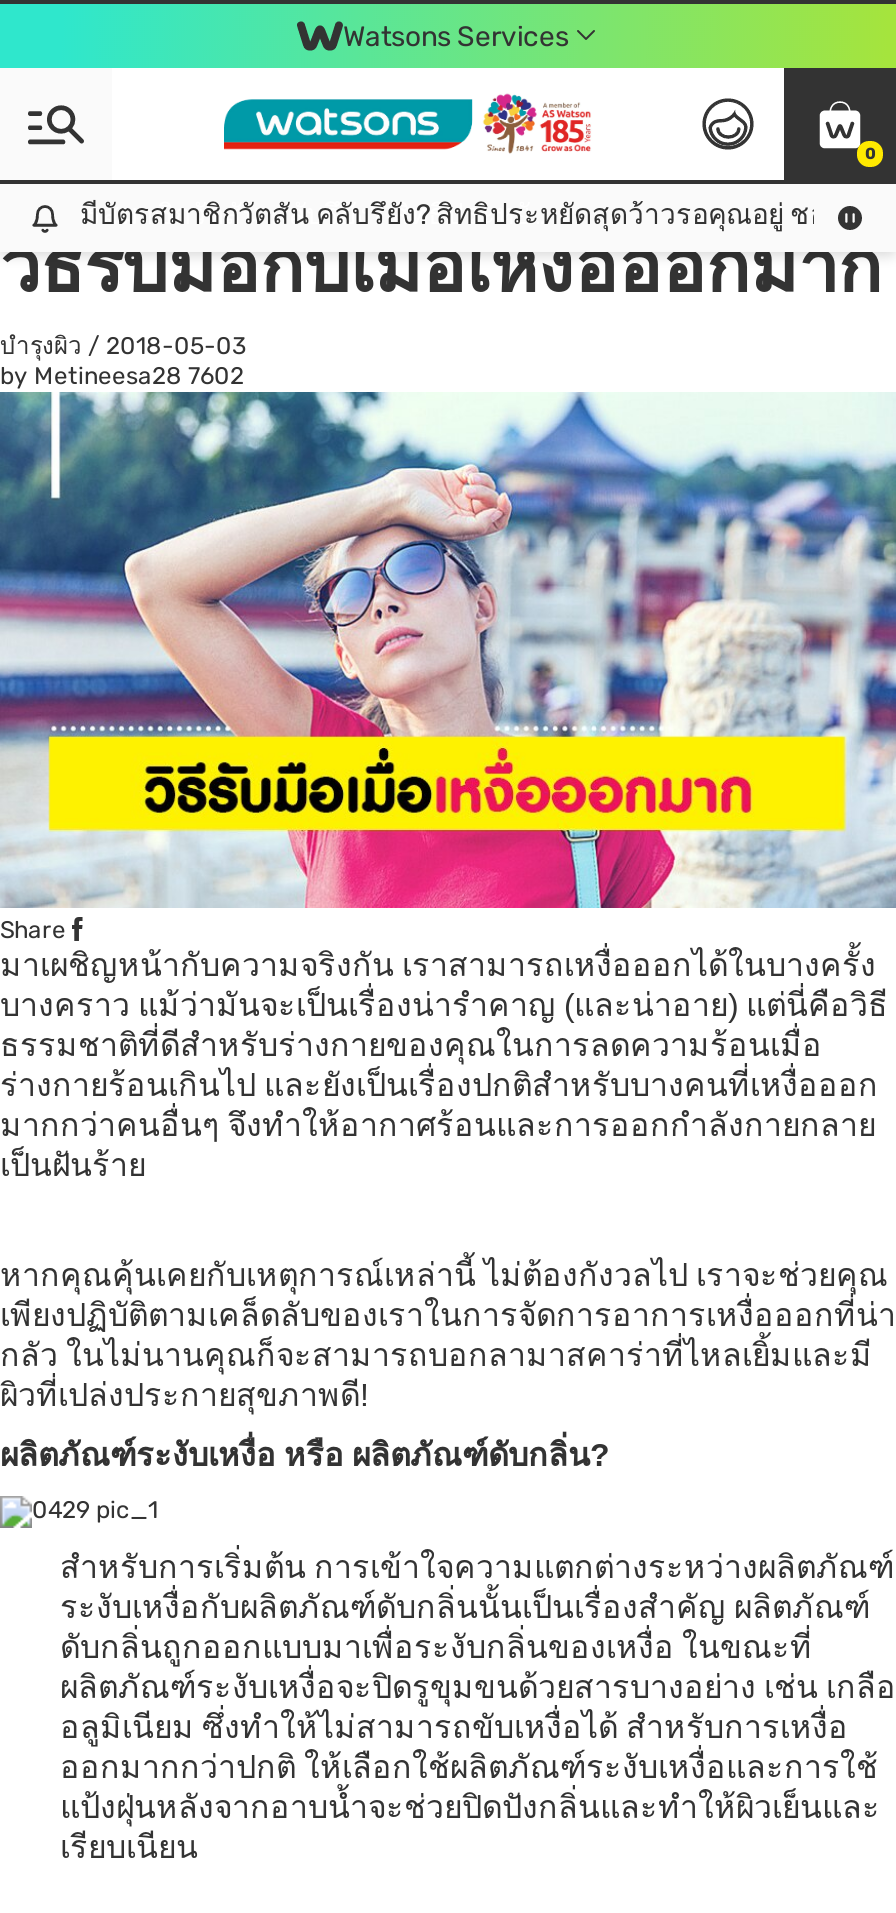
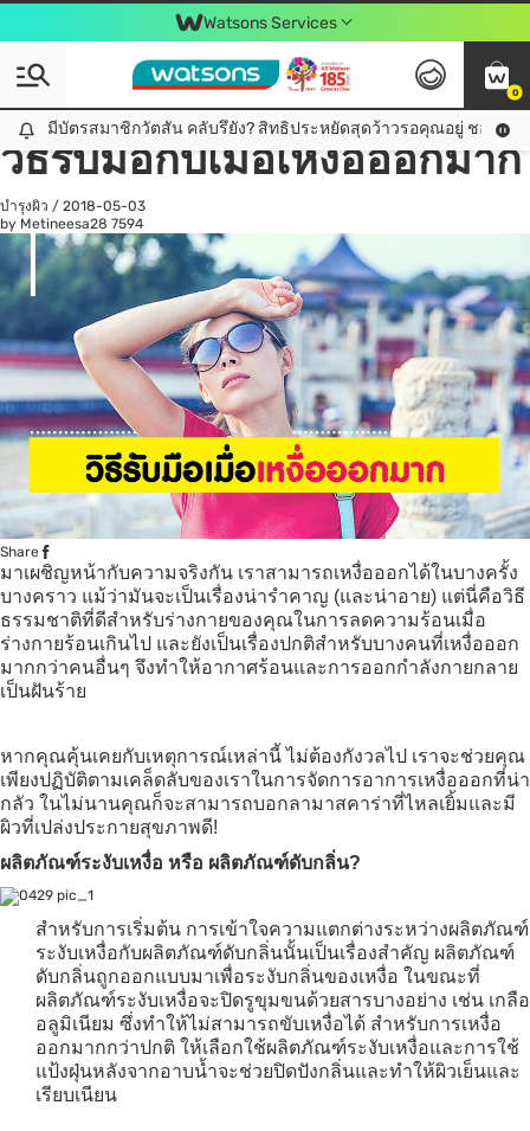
- by Metineesa28 7602
+ by Metineesa28 7594
